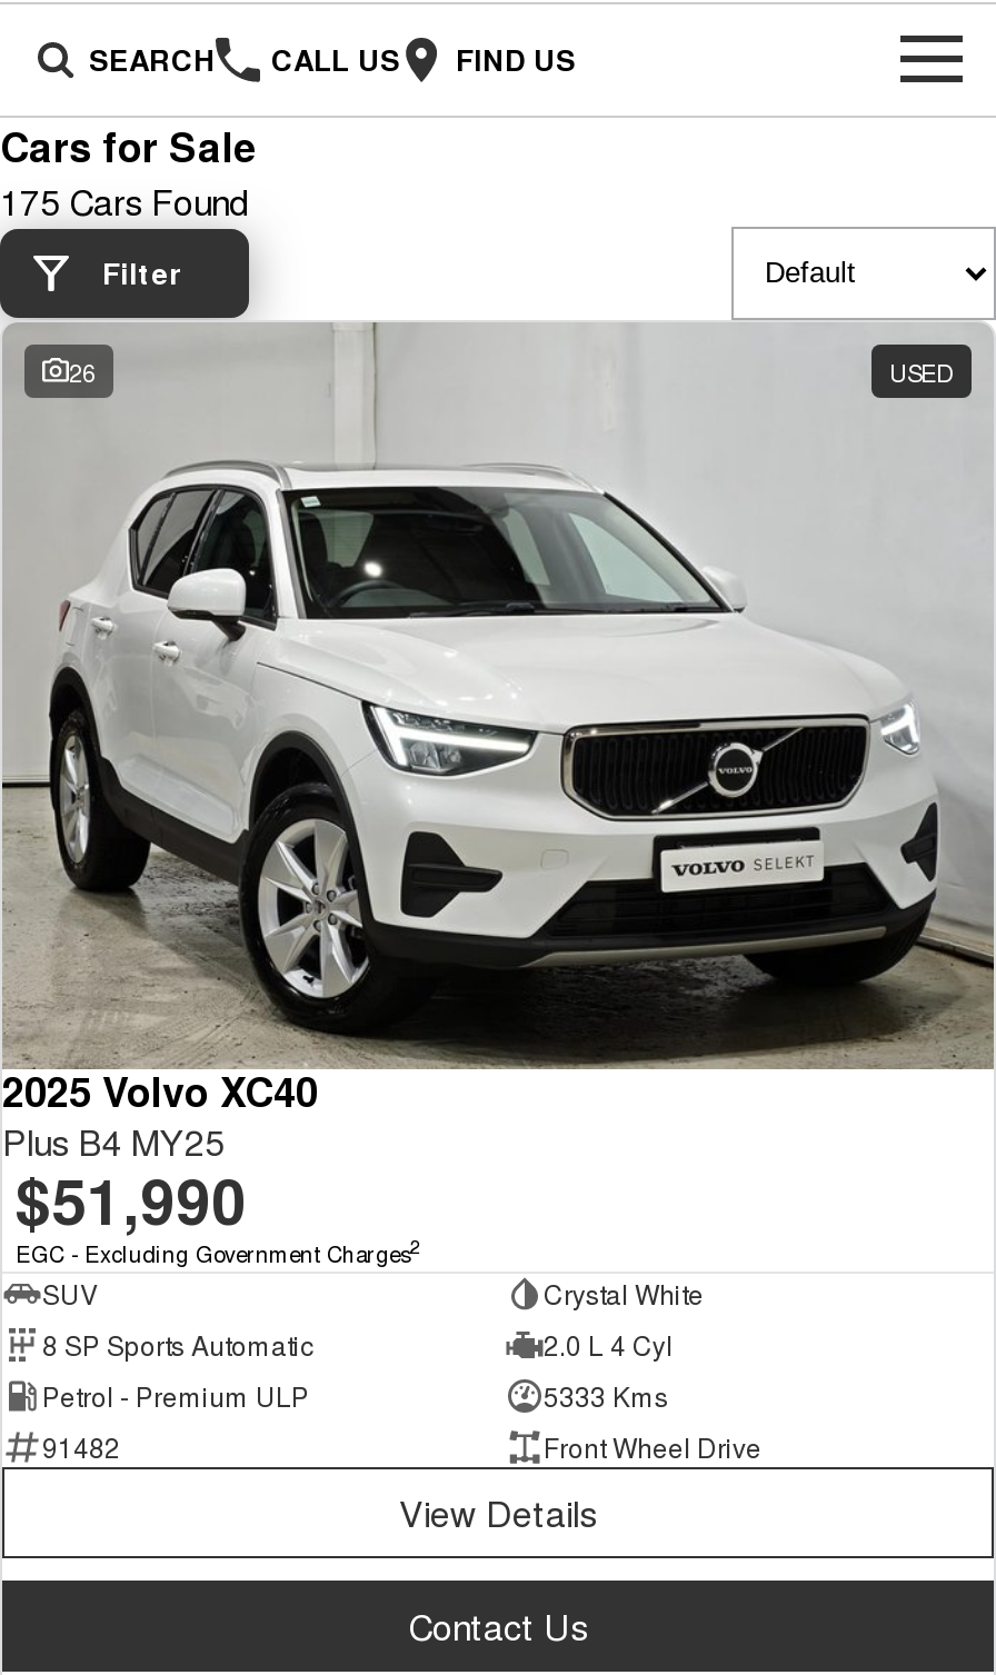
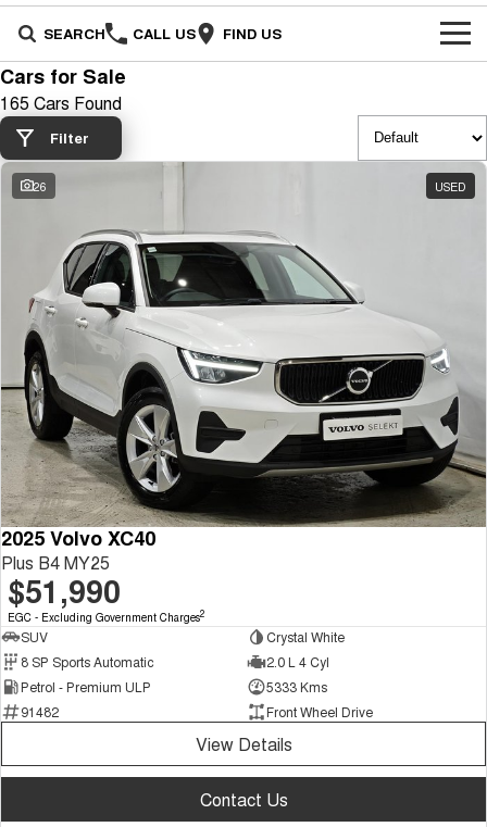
- 175 Cars Found
+ 165 Cars Found
